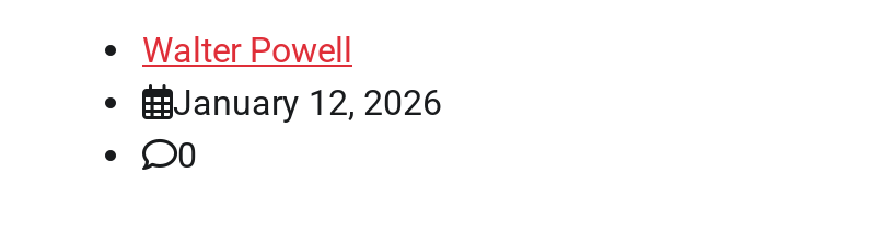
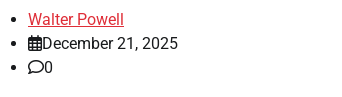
- January 12, 2026
+ December 21, 2025
